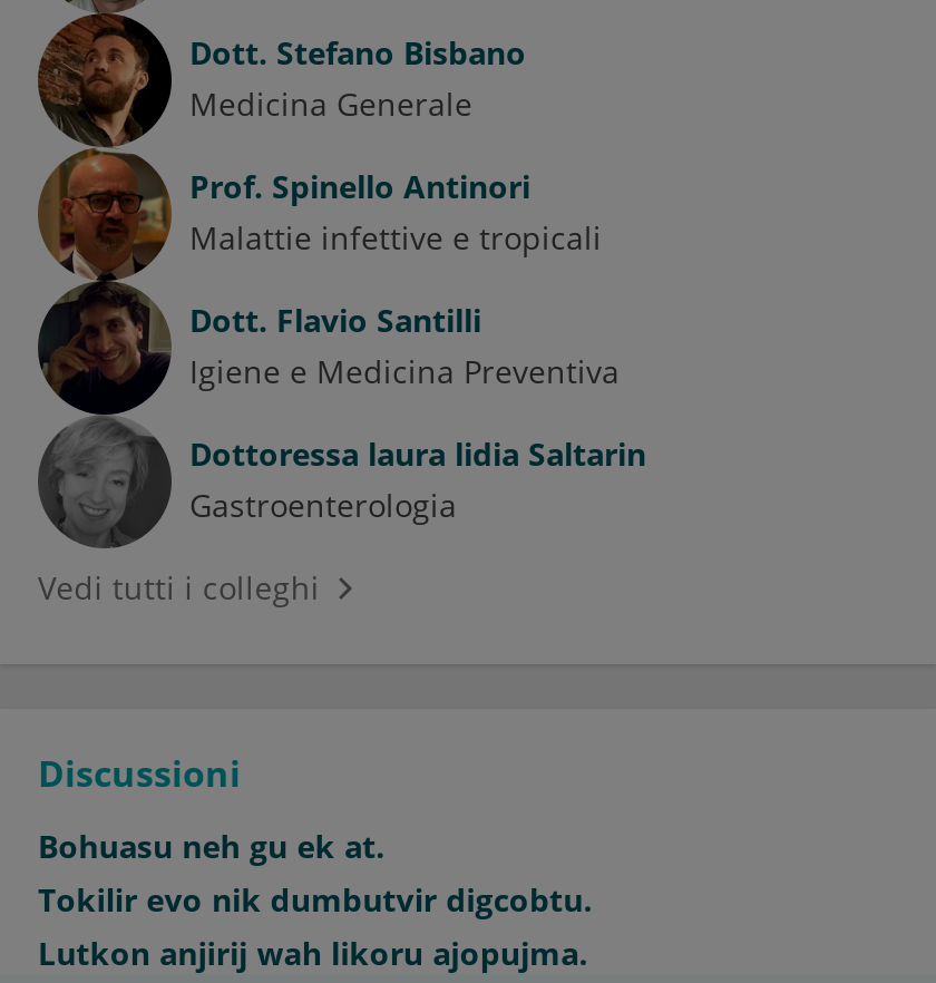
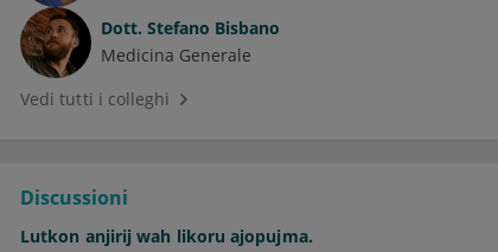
- [image]
- Prof. Spinello Antinori
- Malattie infettive e tropicali
- Dott. Flavio Santilli
- Igiene e Medicina Preventiva
- Dottoressa laura lidia Saltarin
- Gastroenterologia

- Bohuasu neh gu ek at.
- Tokilir evo nik dumbutvir digcobtu.
